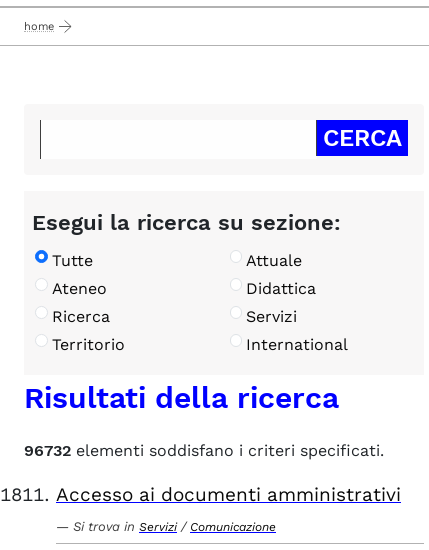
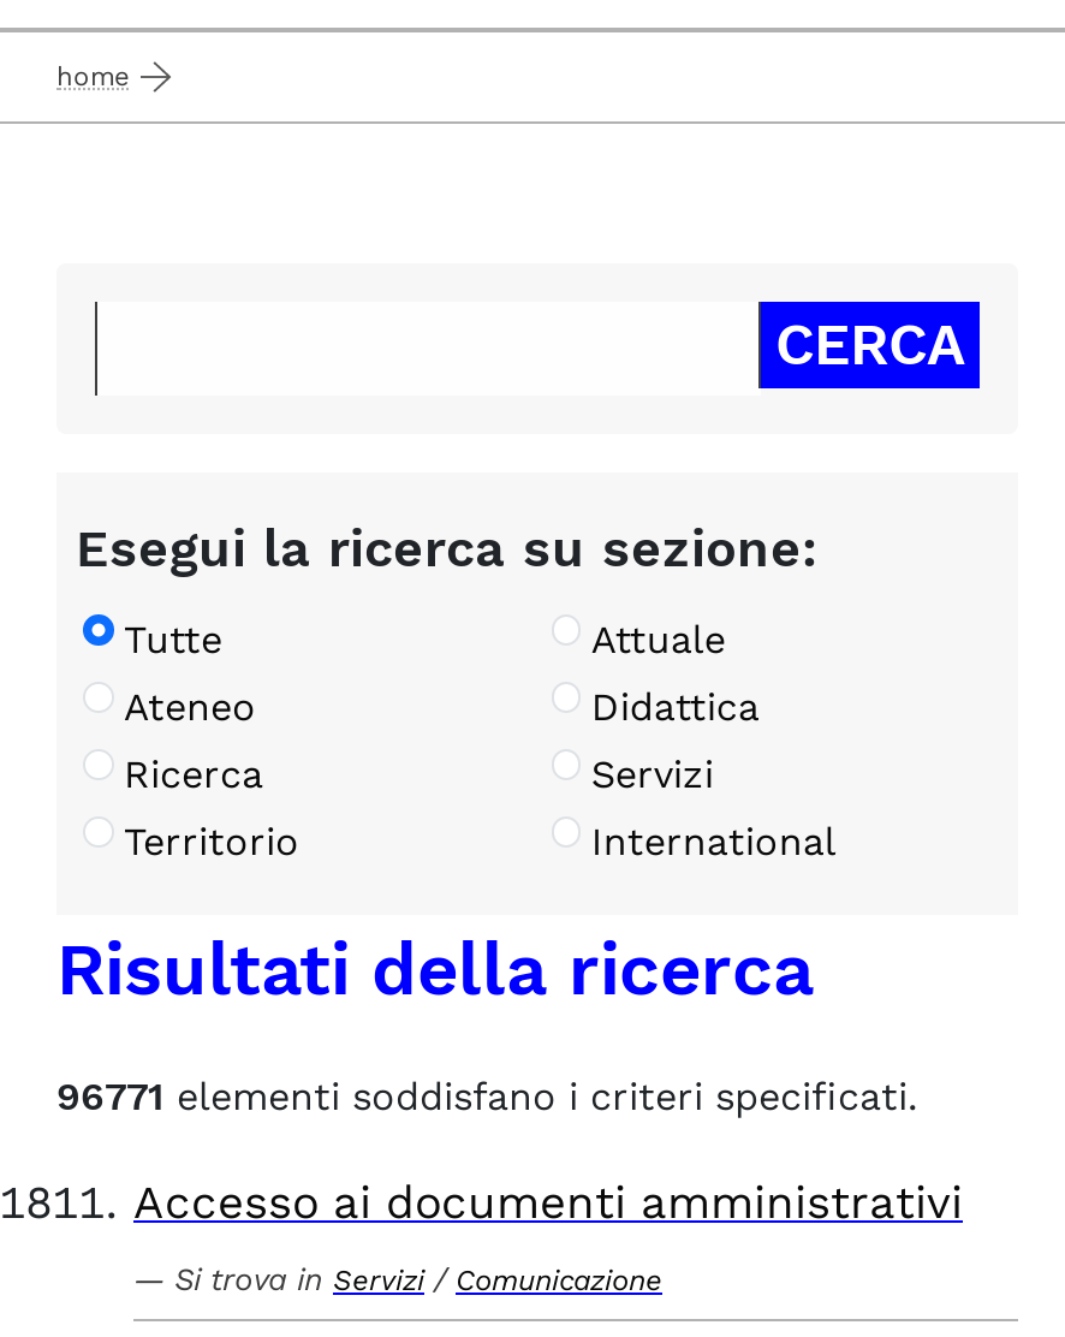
- 96732 elementi soddisfano i criteri specificati.
+ 96771 elementi soddisfano i criteri specificati.
